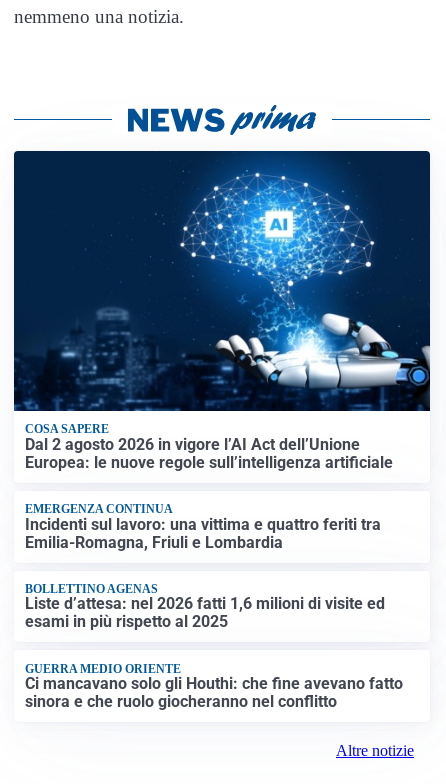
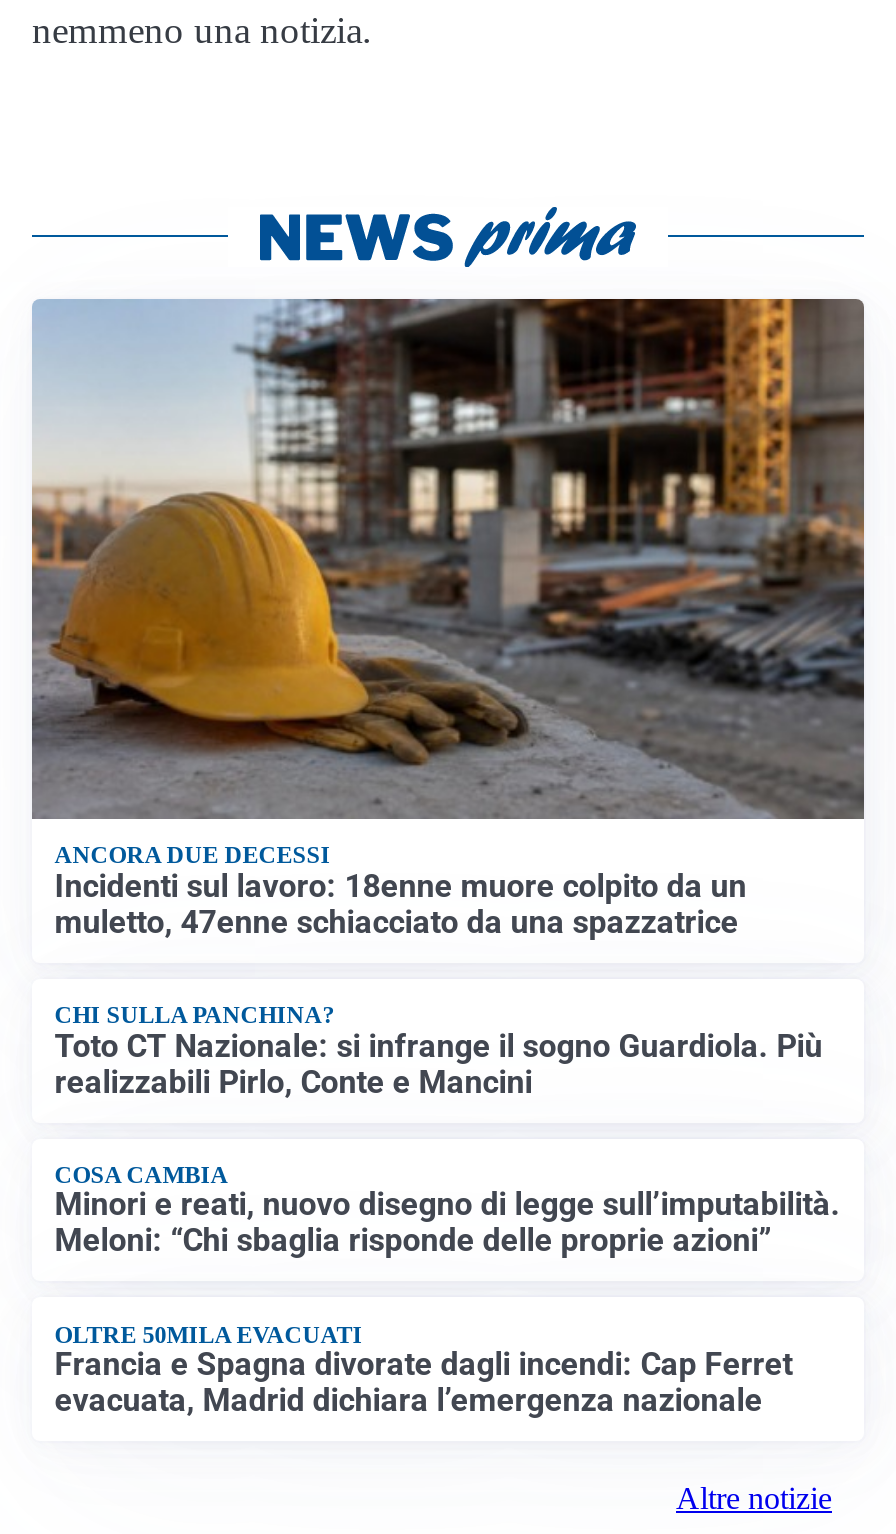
- [image]
- COSA SAPERE
- Dal 2 agosto 2026 in vigore l’AI Act dell’Unione
- Europea: le nuove regole sull’intelligenza artificiale
+ [image]
+ ANCORA DUE DECESSI
+ Incidenti sul lavoro: 18enne muore colpito da un
+ muletto, 47enne schiacciato da una spazzatrice

- EMERGENZA CONTINUA
- Incidenti sul lavoro: una vittima e quattro feriti tra
- Emilia-Romagna, Friuli e Lombardia
+ CHI SULLA PANCHINA?
+ Toto CT Nazionale: si infrange il sogno Guardiola. Più
+ realizzabili Pirlo, Conte e Mancini

- BOLLETTINO AGENAS
- Liste d’attesa: nel 2026 fatti 1,6 milioni di visite ed
- esami in più rispetto al 2025
+ COSA CAMBIA
+ Minori e reati, nuovo disegno di legge sull’imputabilità.
+ Meloni: “Chi sbaglia risponde delle proprie azioni”

- GUERRA MEDIO ORIENTE
- Ci mancavano solo gli Houthi: che fine avevano fatto
- sinora e che ruolo giocheranno nel conflitto
+ OLTRE 50MILA EVACUATI
+ Francia e Spagna divorate dagli incendi: Cap Ferret
+ evacuata, Madrid dichiara l’emergenza nazionale
